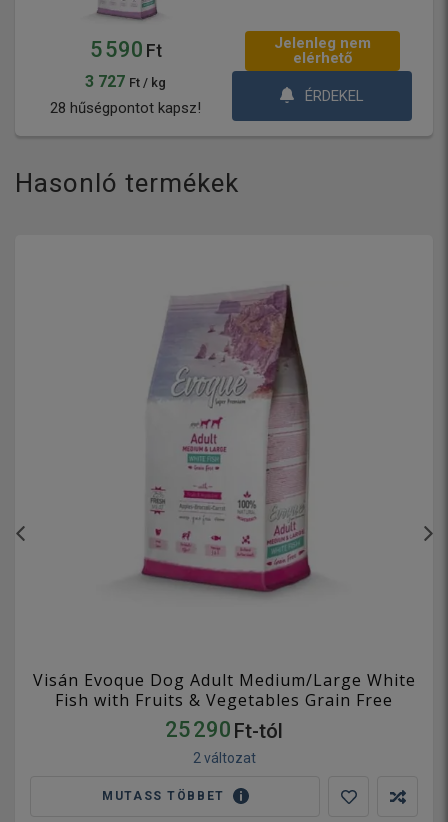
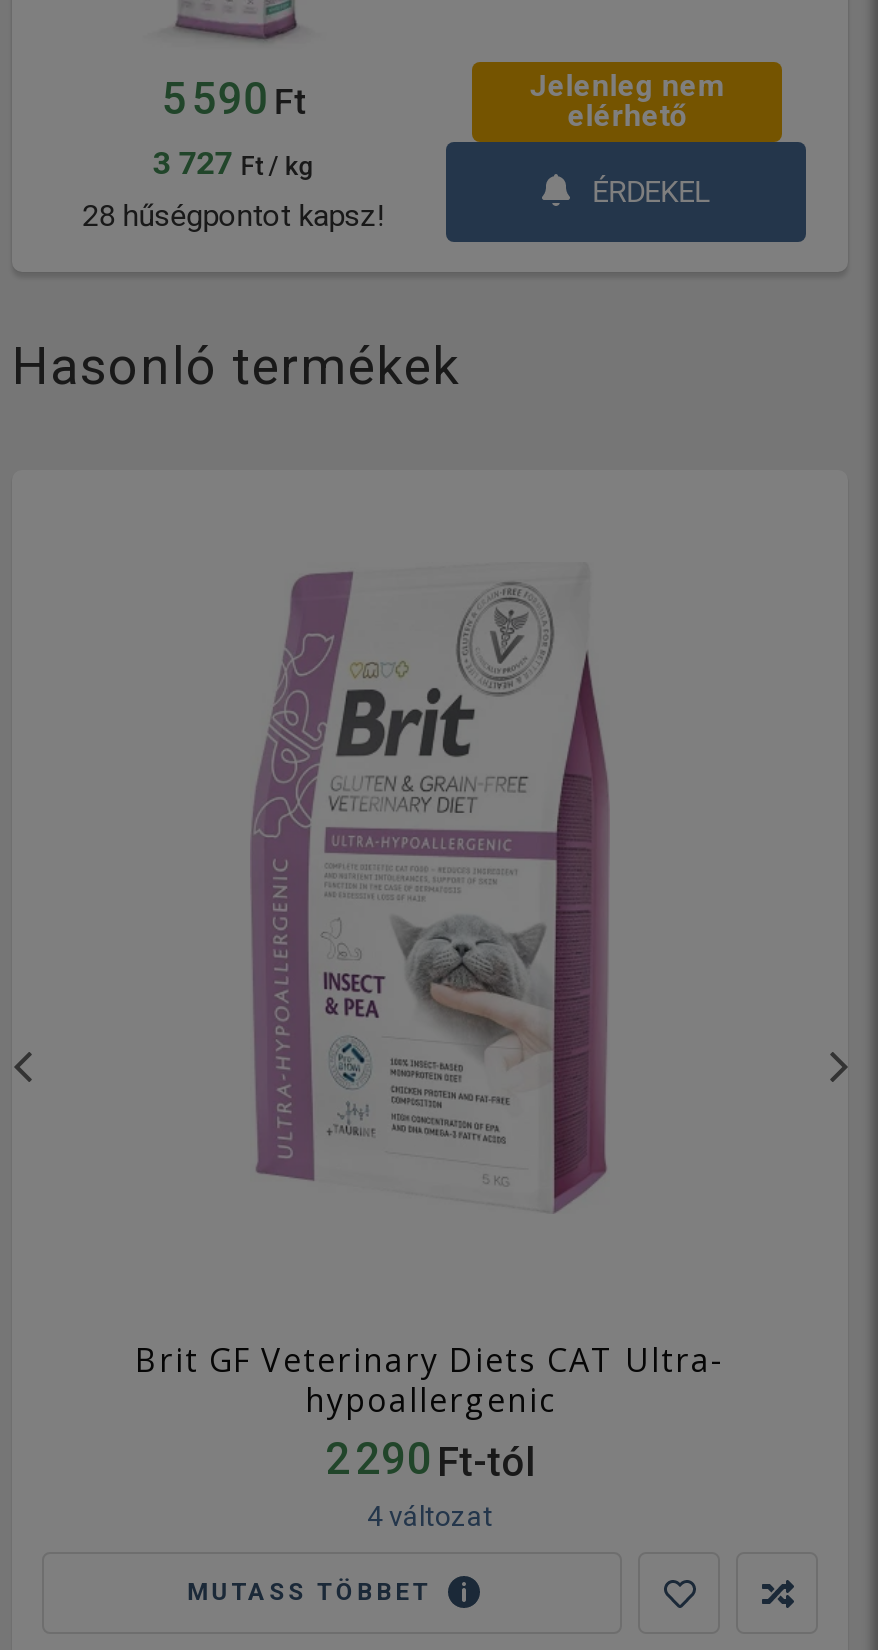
- [image]
+ [image]

- Visán Evoque Dog Adult Medium/Large White
- Fish with Fruits & Vegetables Grain Free
- 25 290 Ft-tól
- 2 változat
+ Brit GF Veterinary Diets CAT Ultra-
+ hypoallergenic
+ 2 290 Ft-tól
+ 4 változat
